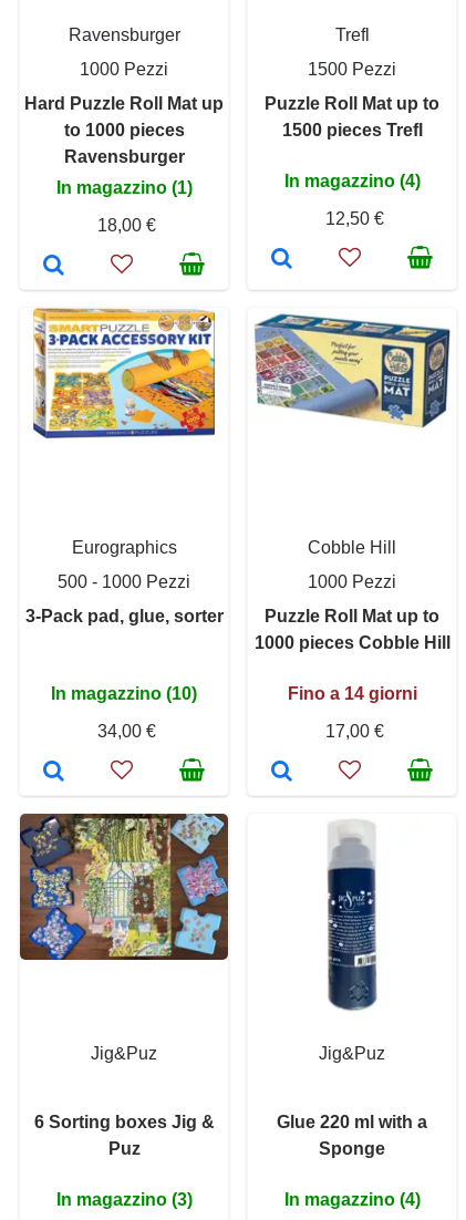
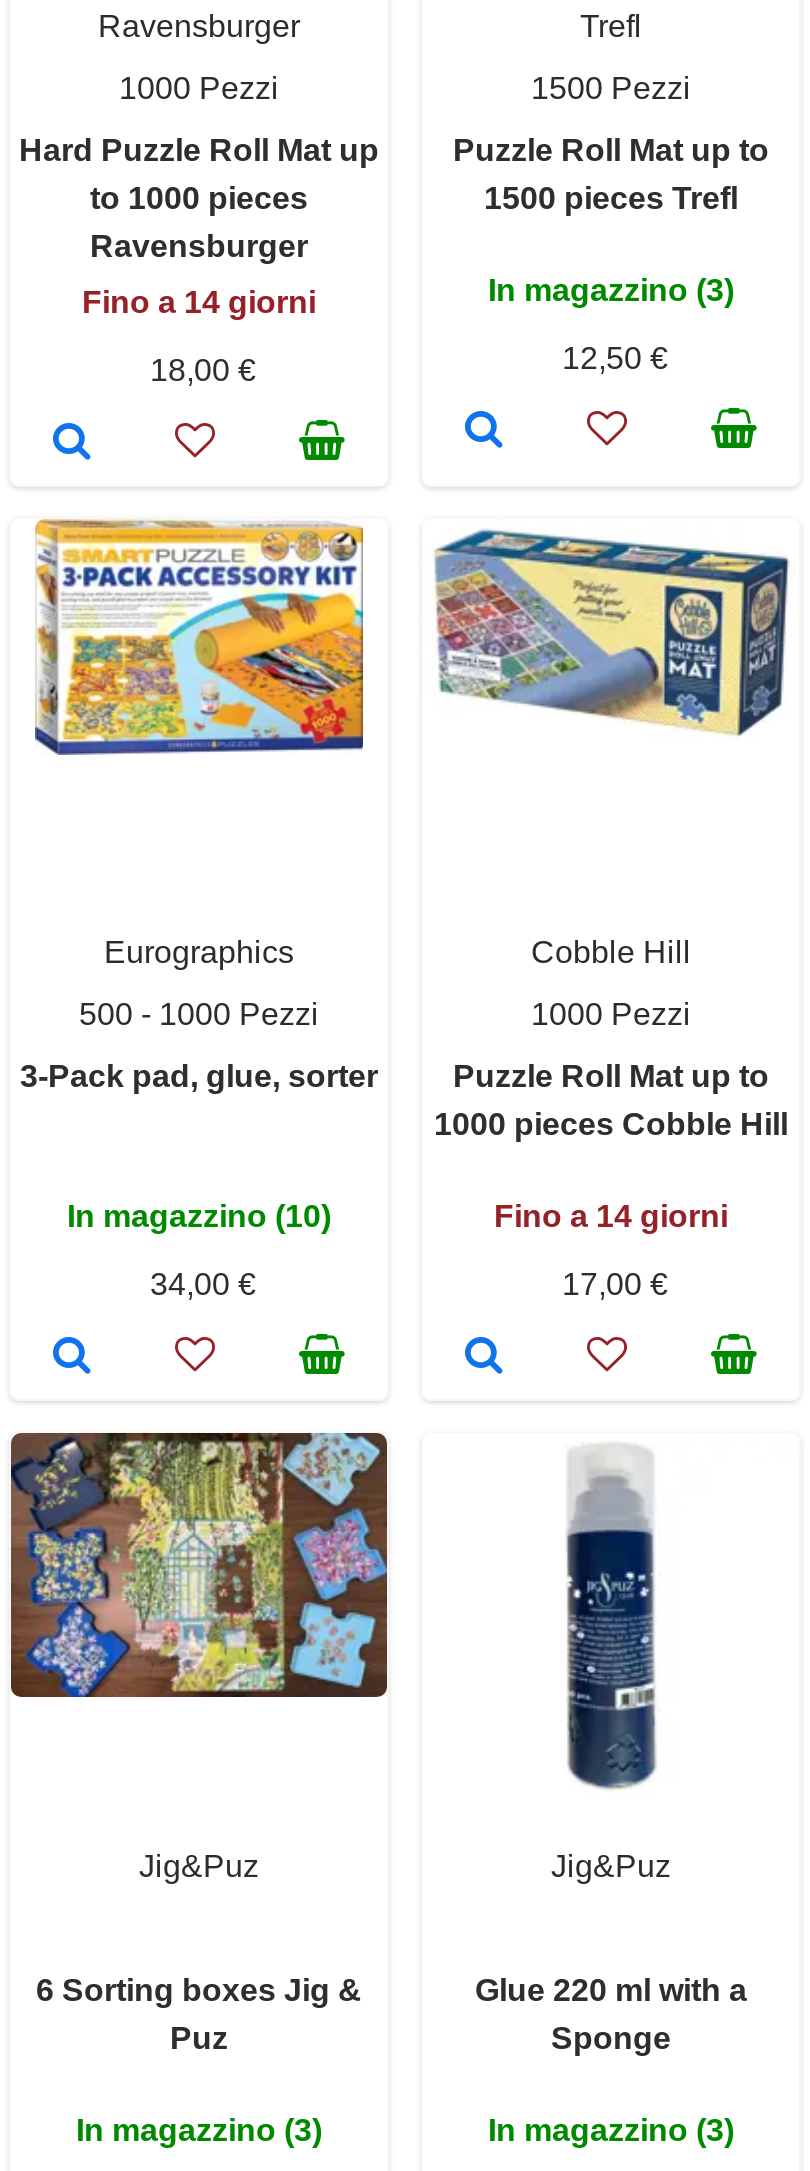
- In magazzino (4)
+ In magazzino (3)

- In magazzino (1)
+ Fino a 14 giorni

- In magazzino (4)
+ In magazzino (3)
